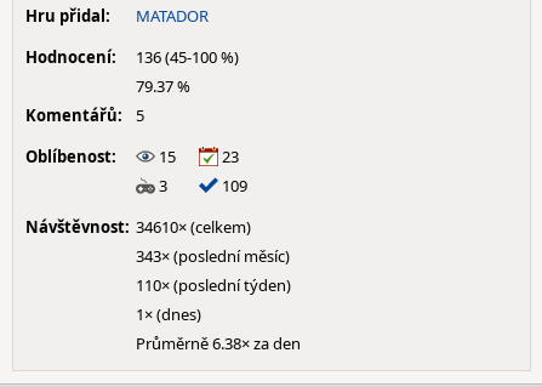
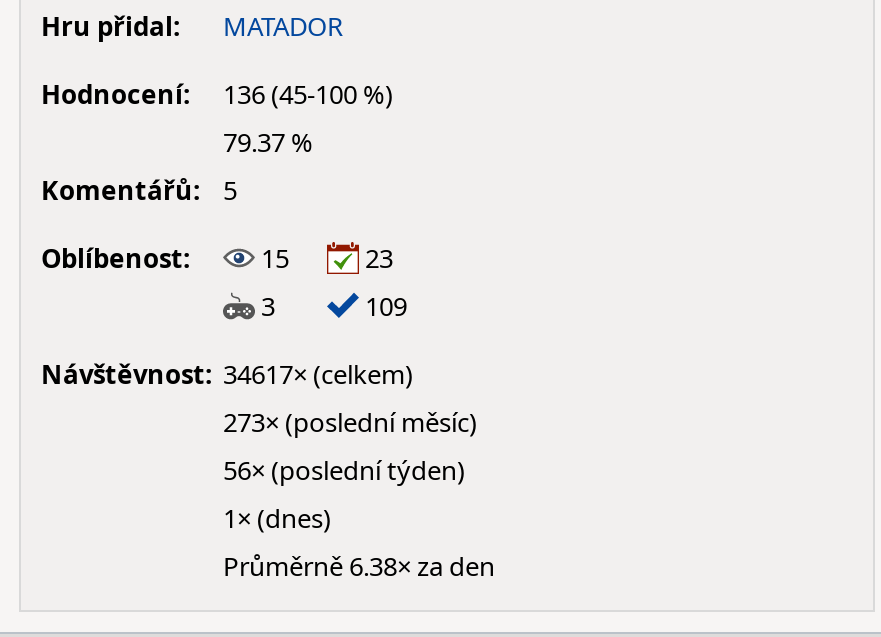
- Návštěvnost: 34610× (celkem)
+ Návštěvnost: 34617× (celkem)

- 343× (poslední měsíc)
+ 273× (poslední měsíc)

- 110× (poslední týden)
+ 56× (poslední týden)
